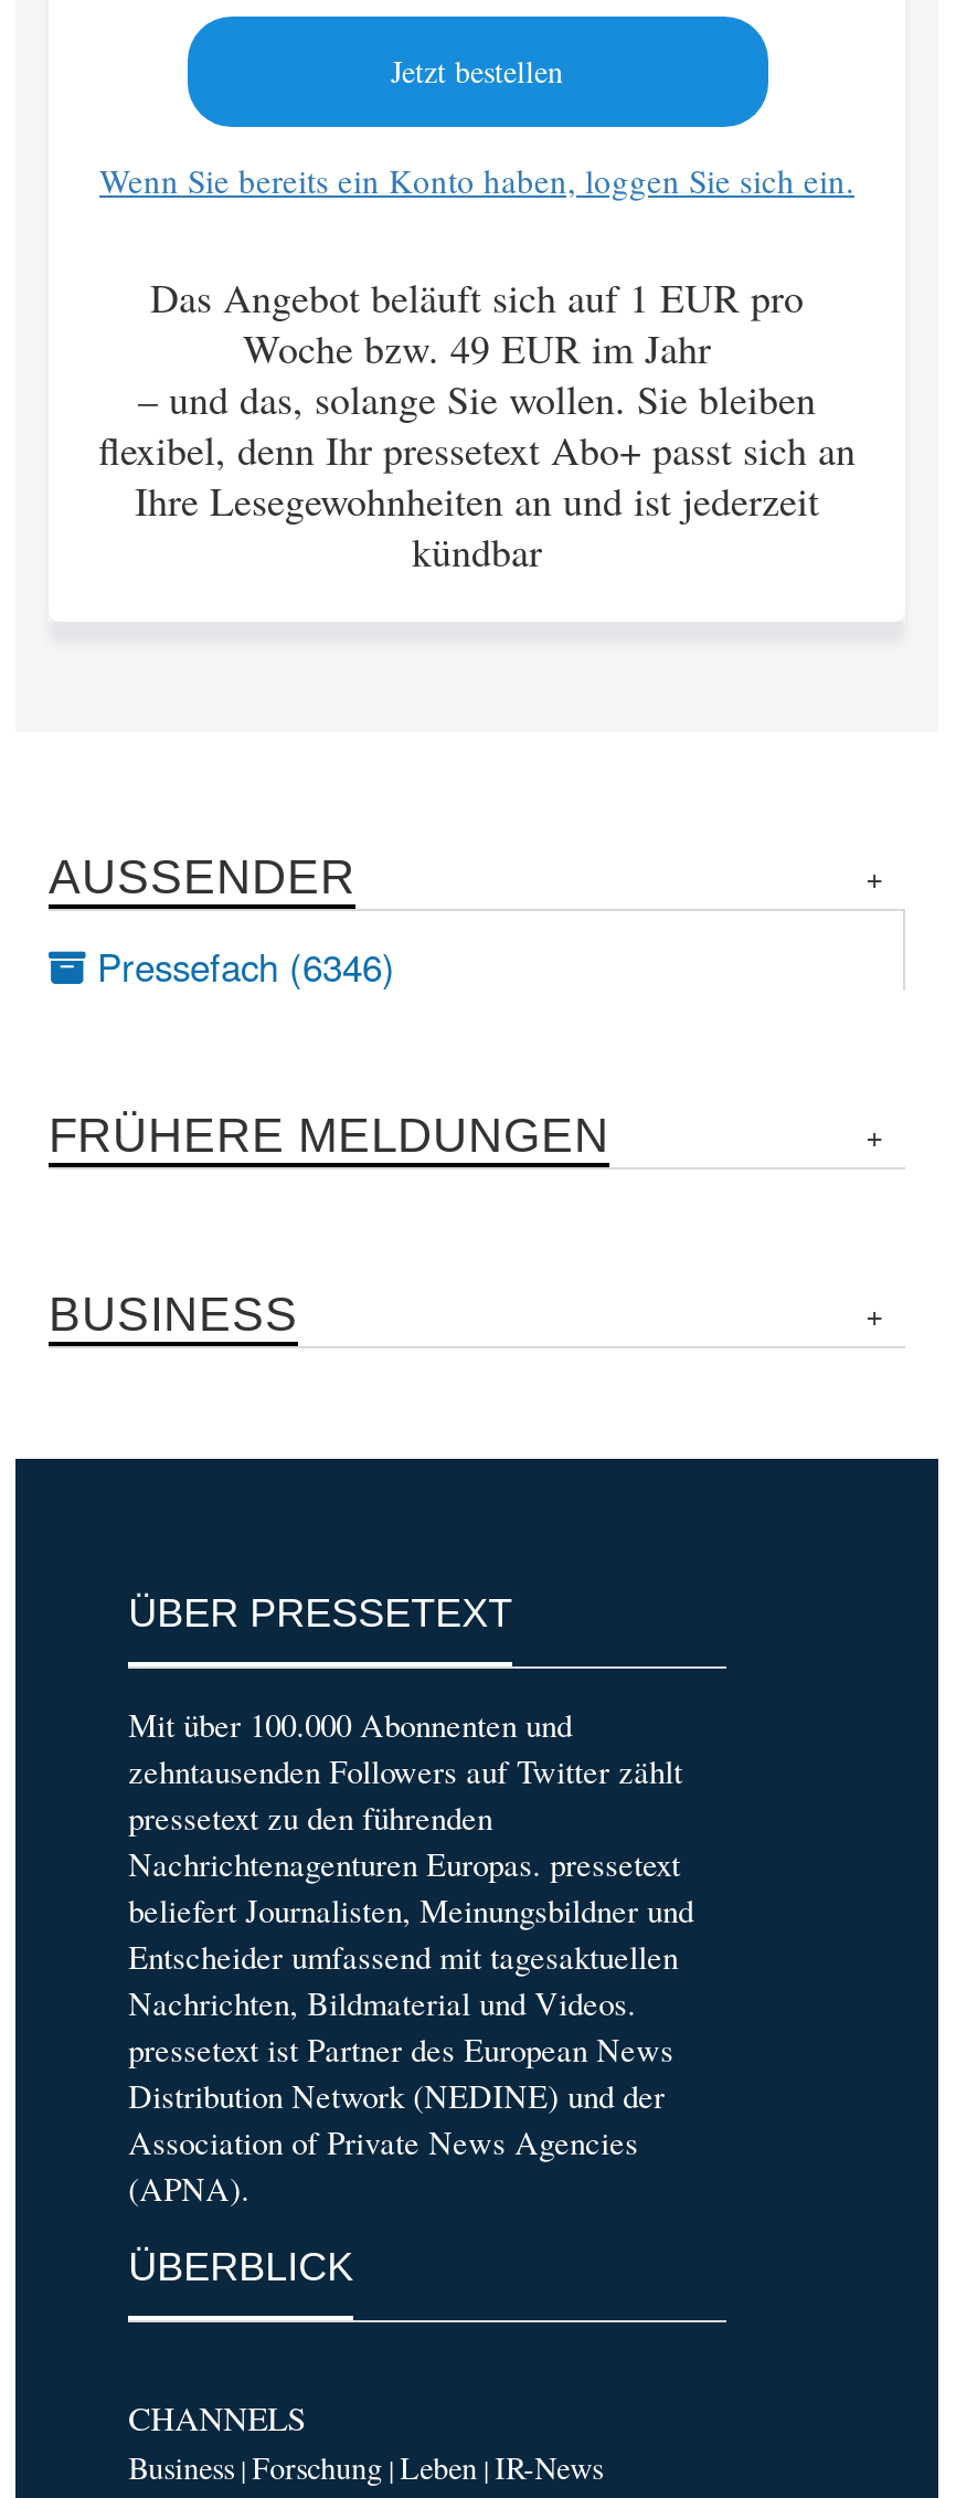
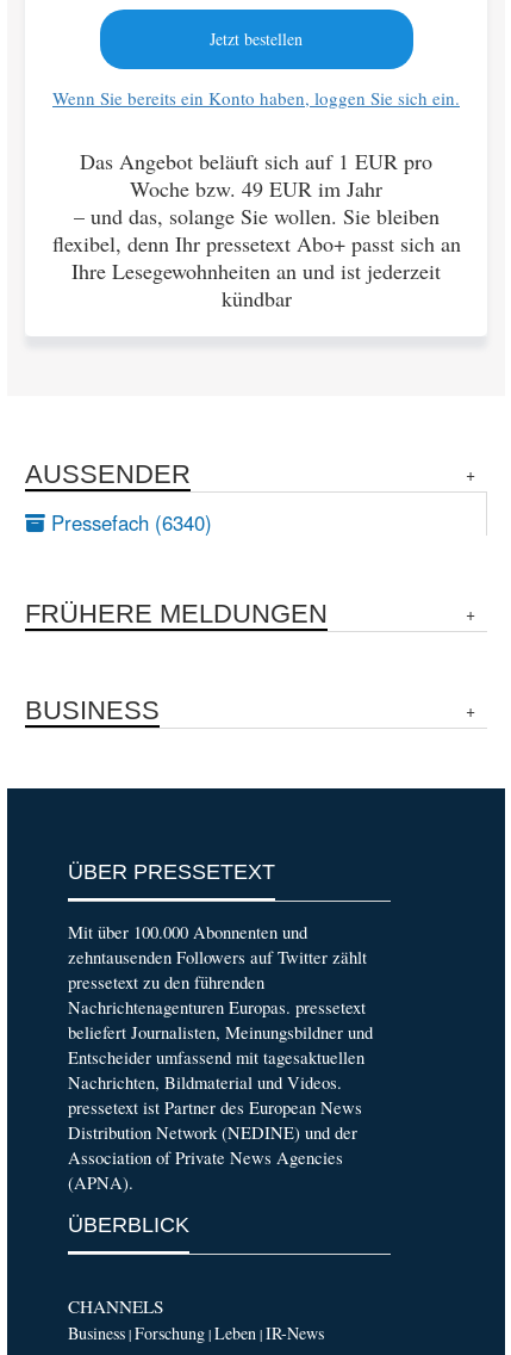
- Pressefach (6346)
+ Pressefach (6340)
